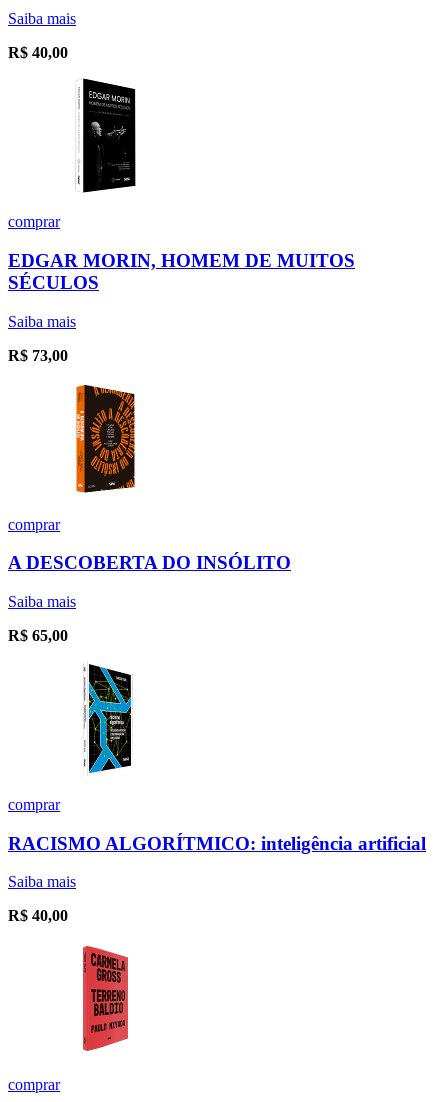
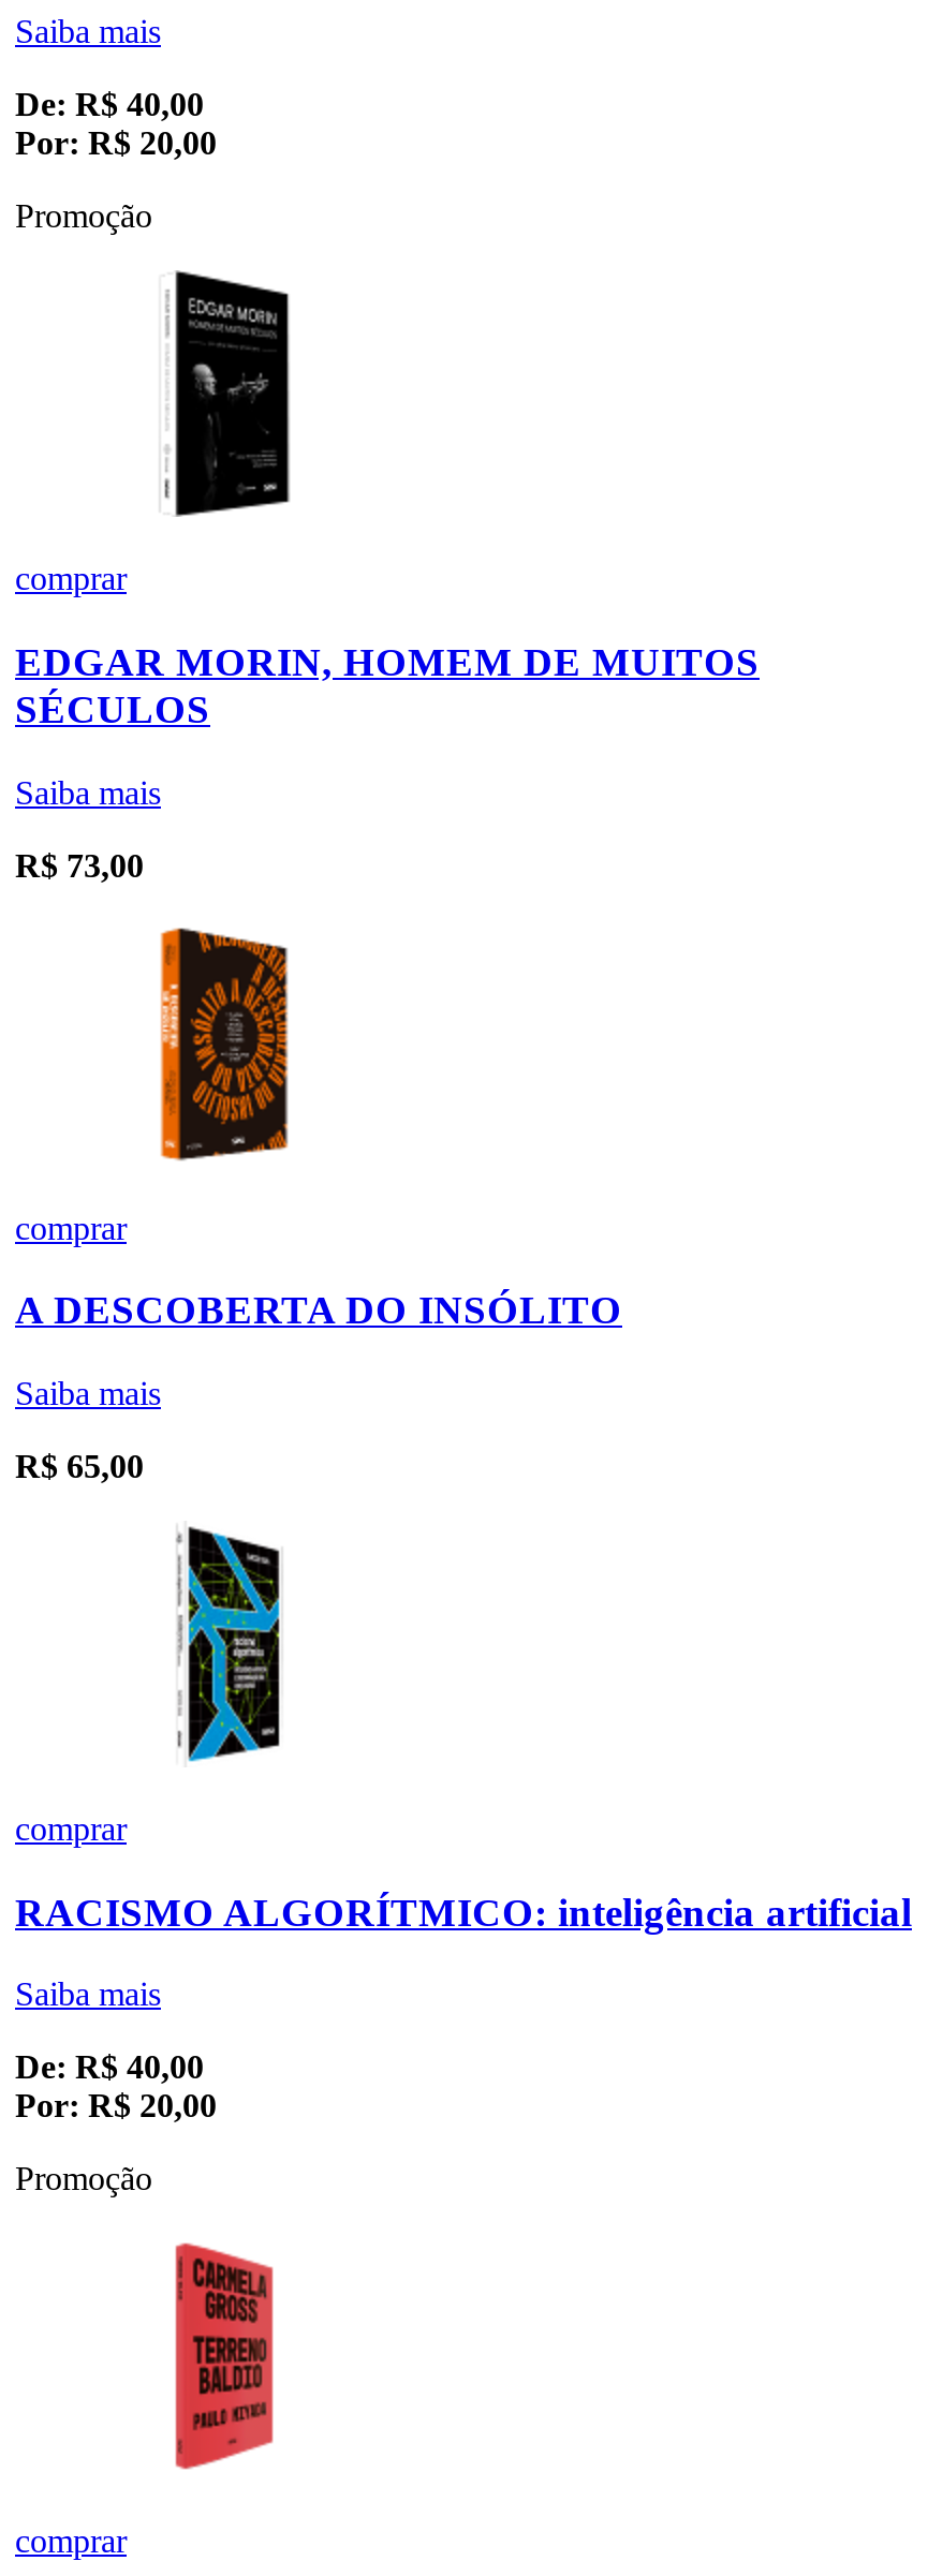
- R$40,00
+ De: R$ 40,00
+ Por: R$20,00
+ Promoção

- R$40,00
+ De: R$ 40,00
+ Por: R$20,00
+ Promoção
